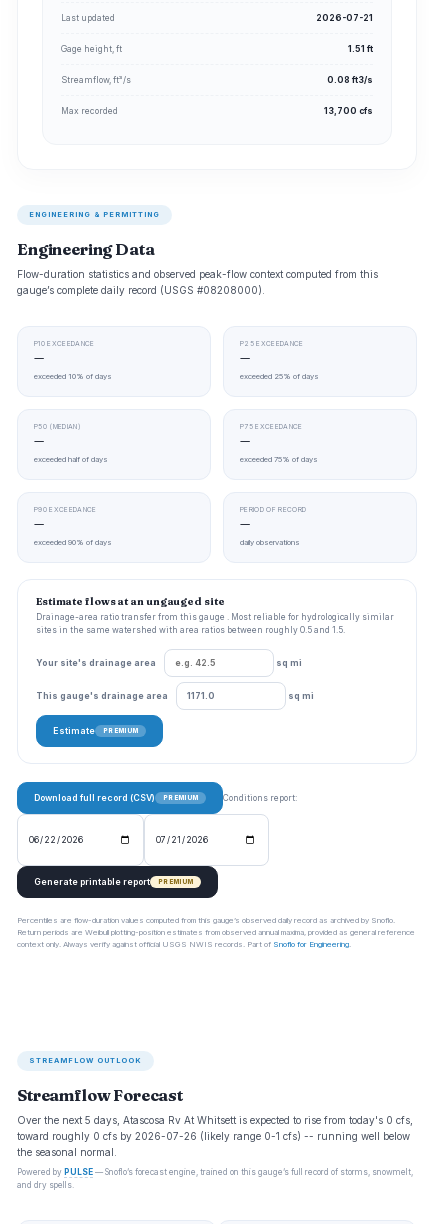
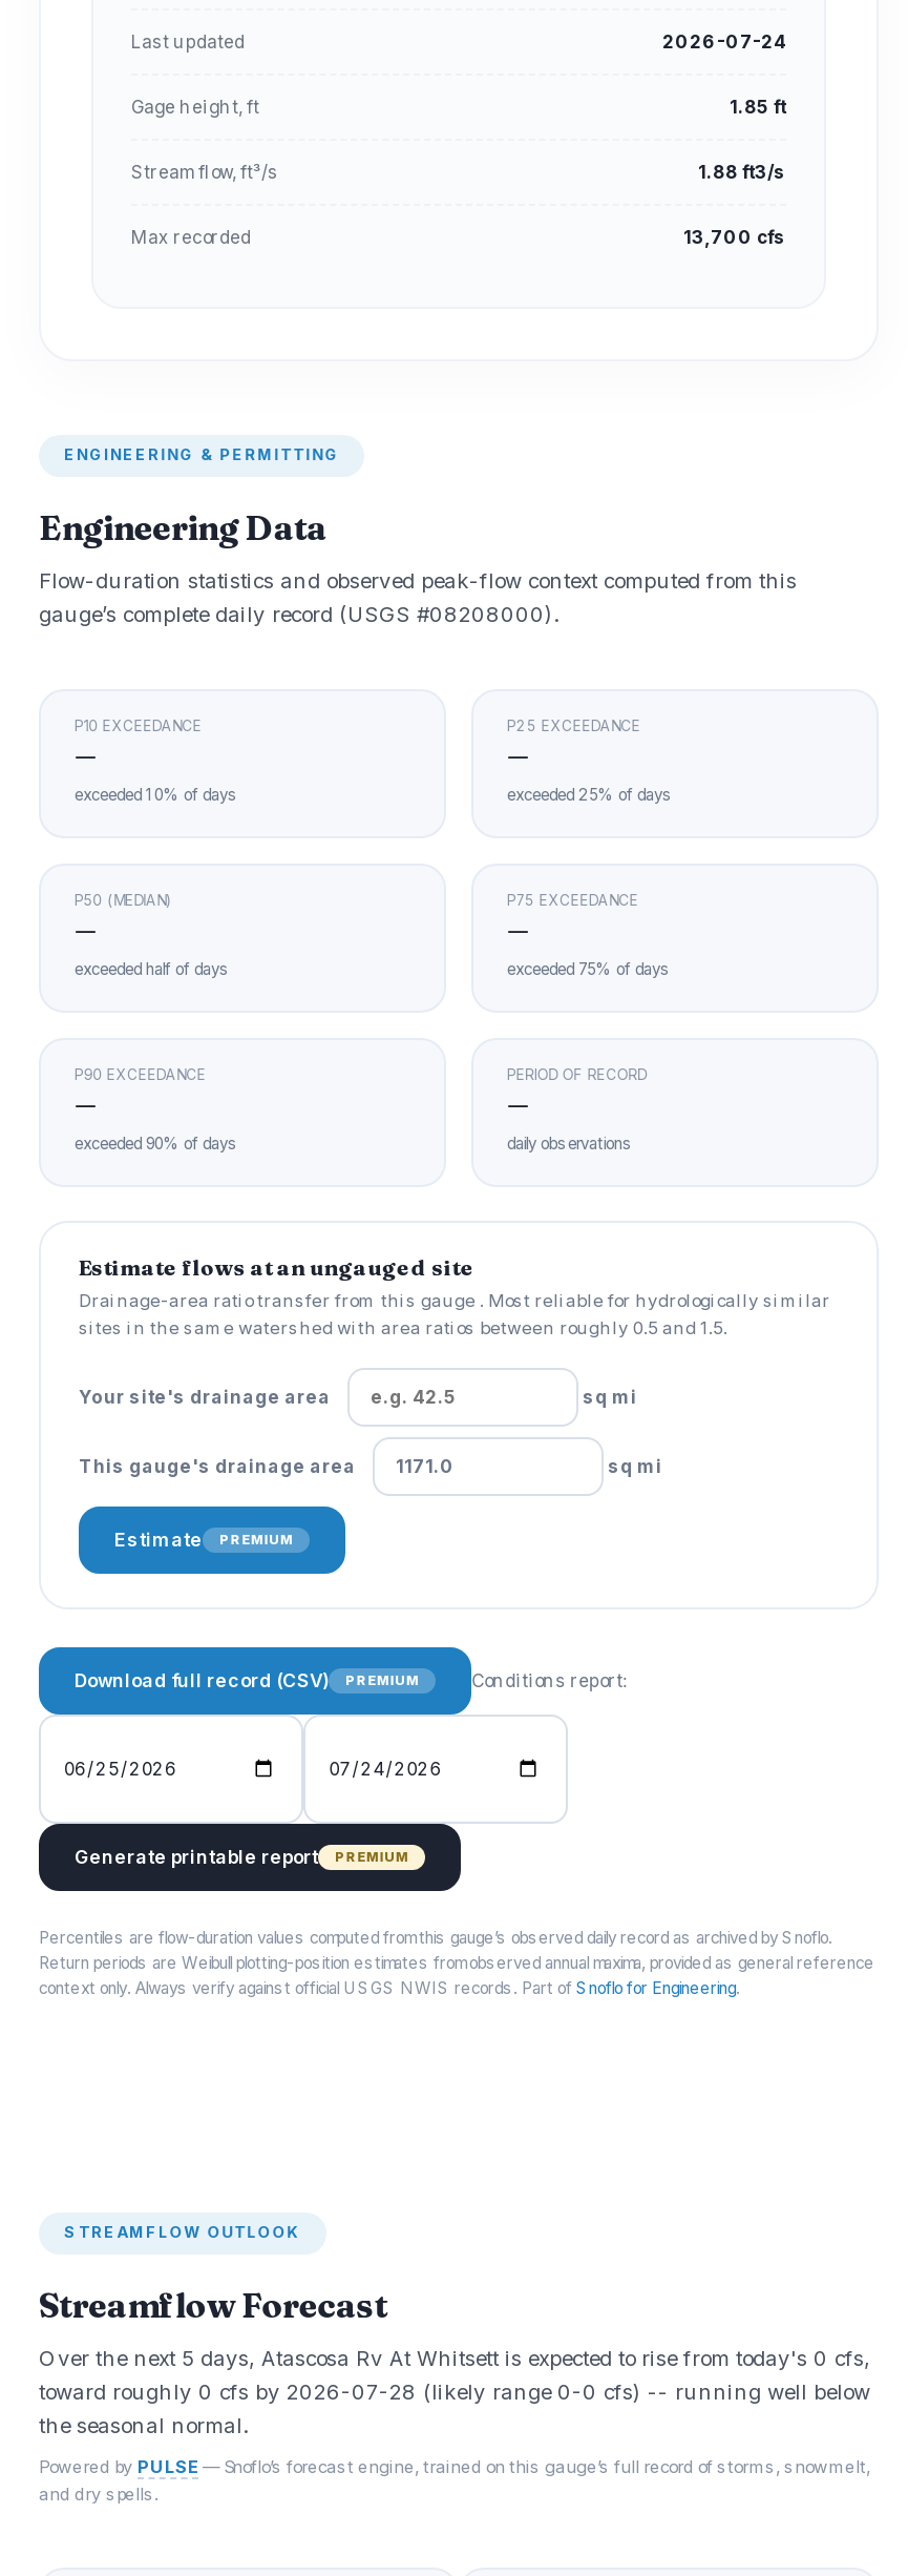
- 2026-07-21
+ 2026-07-24

- 1.51 ft
+ 1.85 ft

- 0.08 ft3/s
+ 1.88 ft3/s

- toward roughly 0 cfs by 2026-07-26 (likely range 0-1 cfs) -- running well below
+ toward roughly 0 cfs by 2026-07-28 (likely range 0-0 cfs) -- running well below
